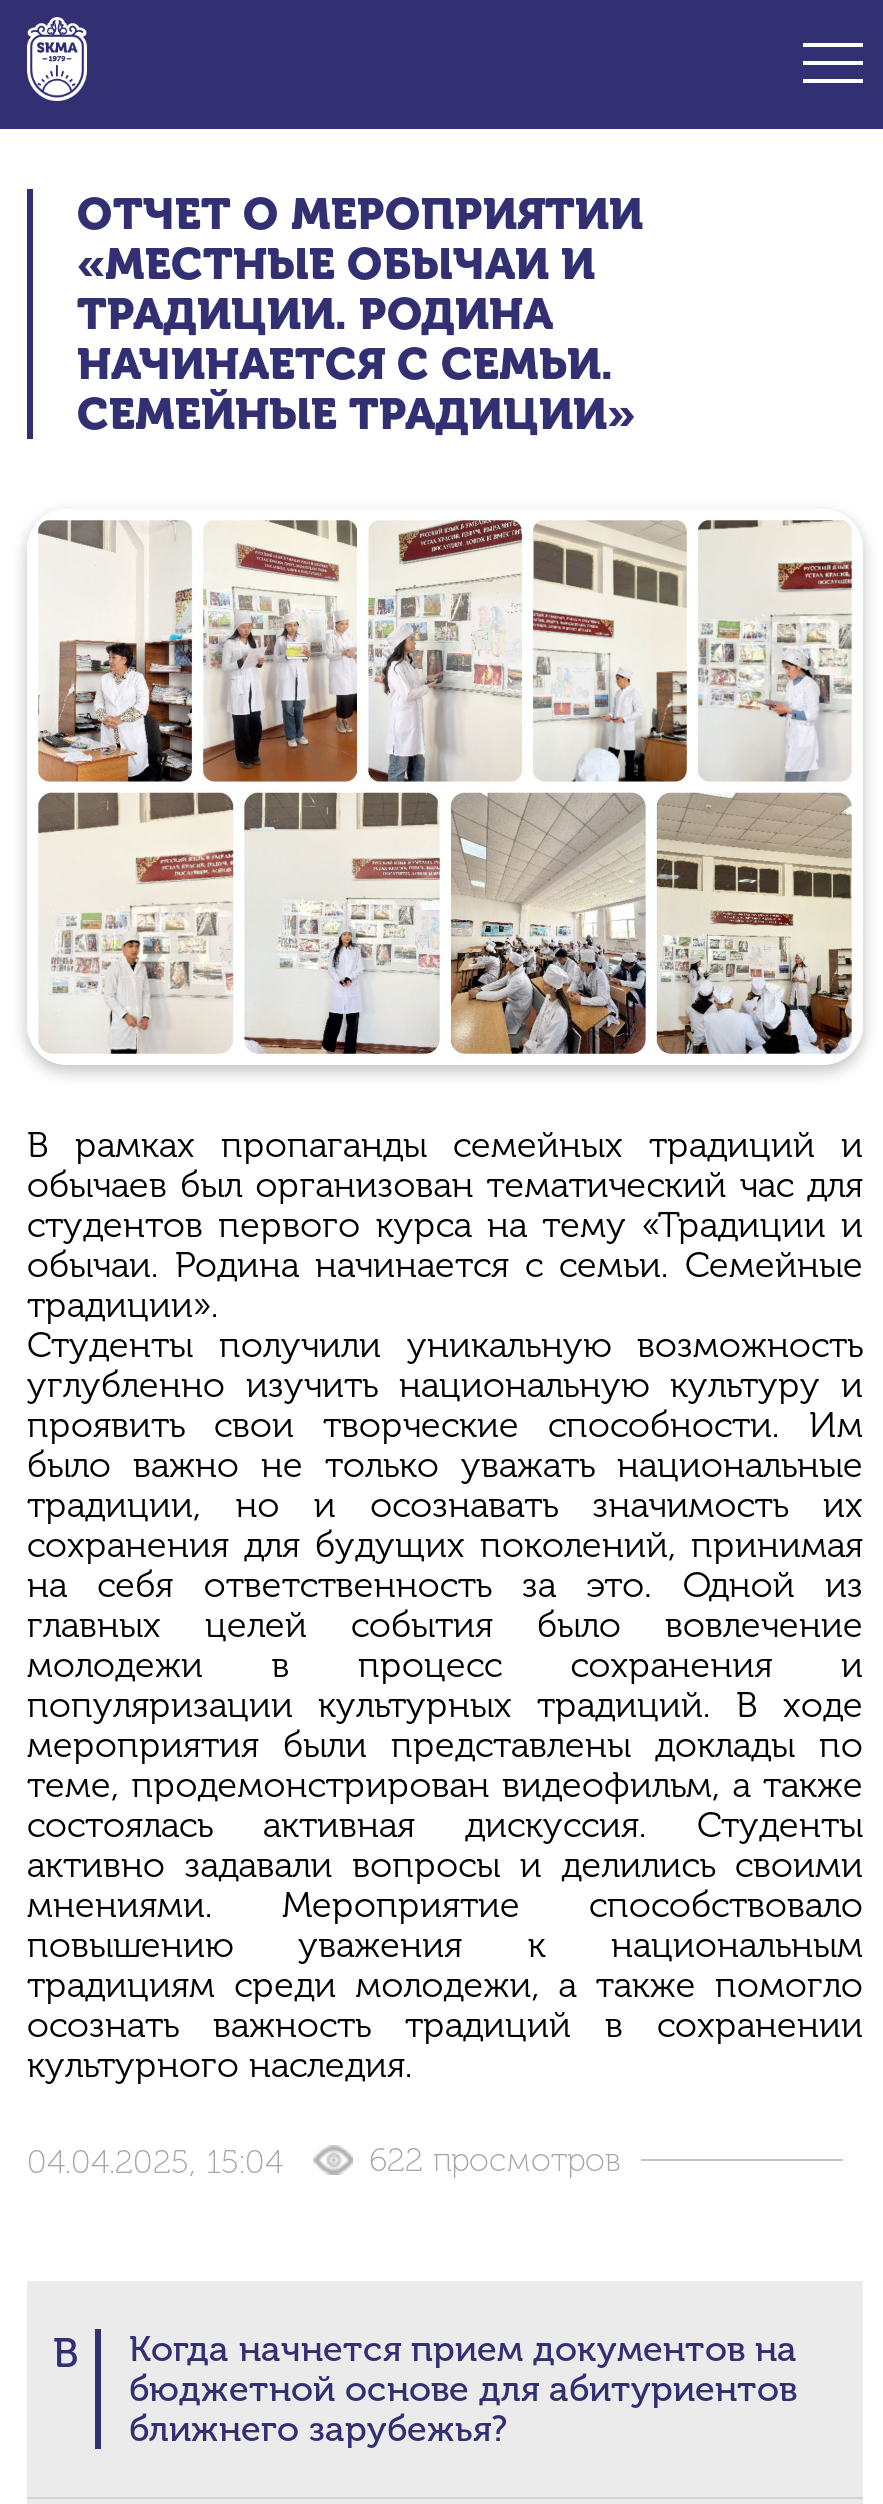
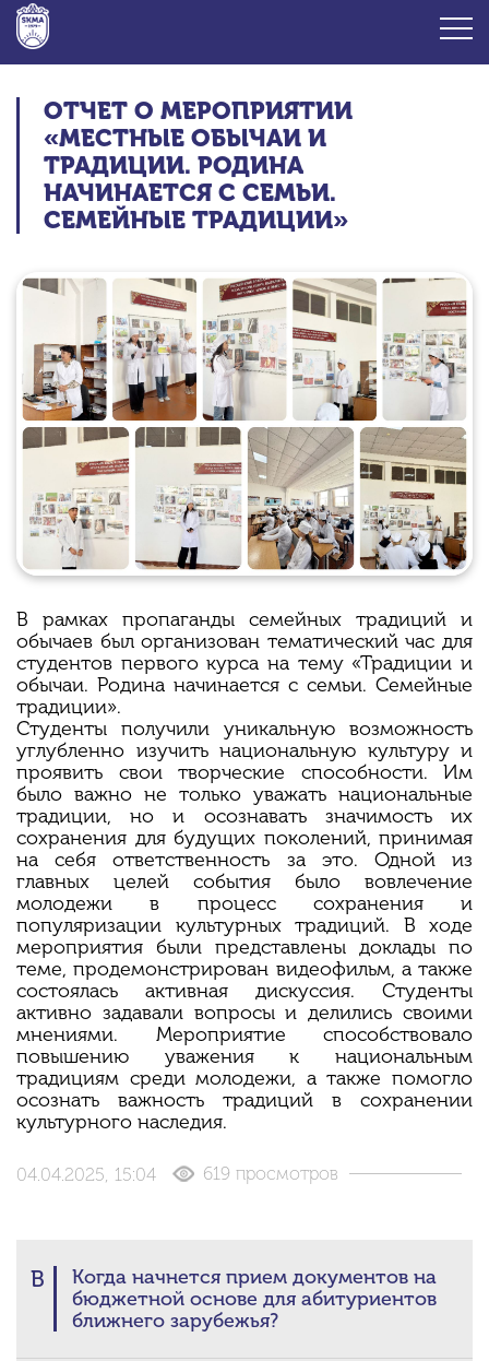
- 622 просмотров
+ 619 просмотров
